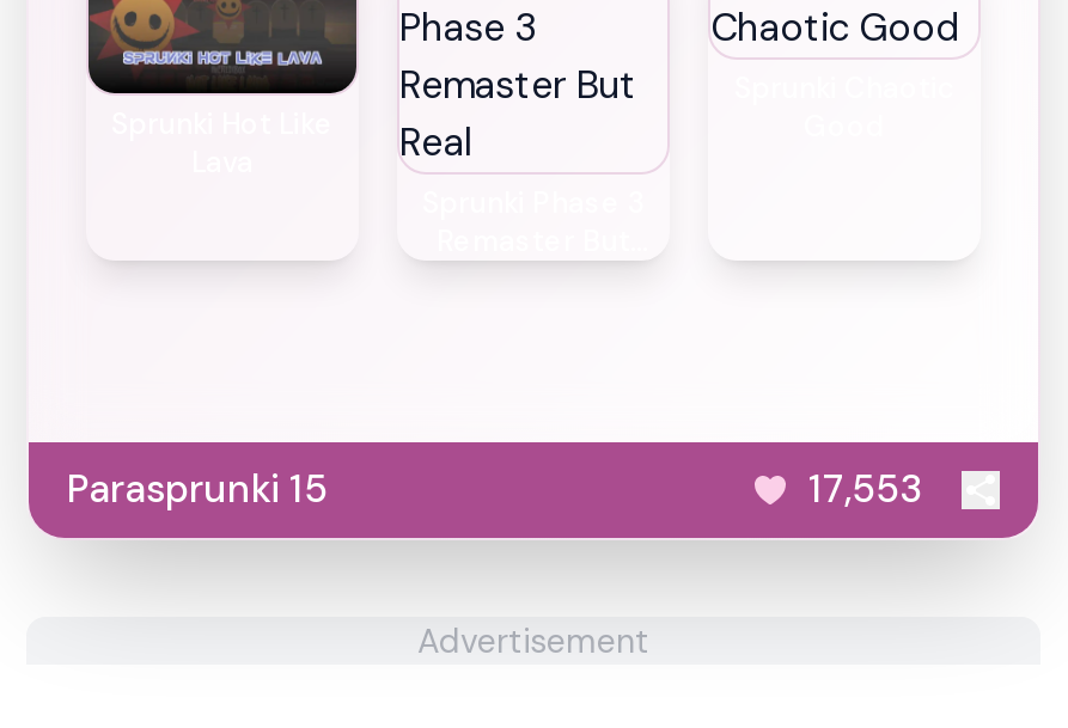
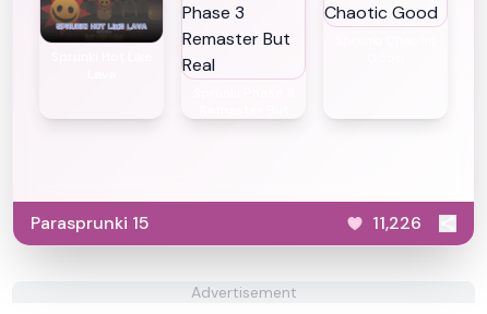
- 17,553
+ 11,226
